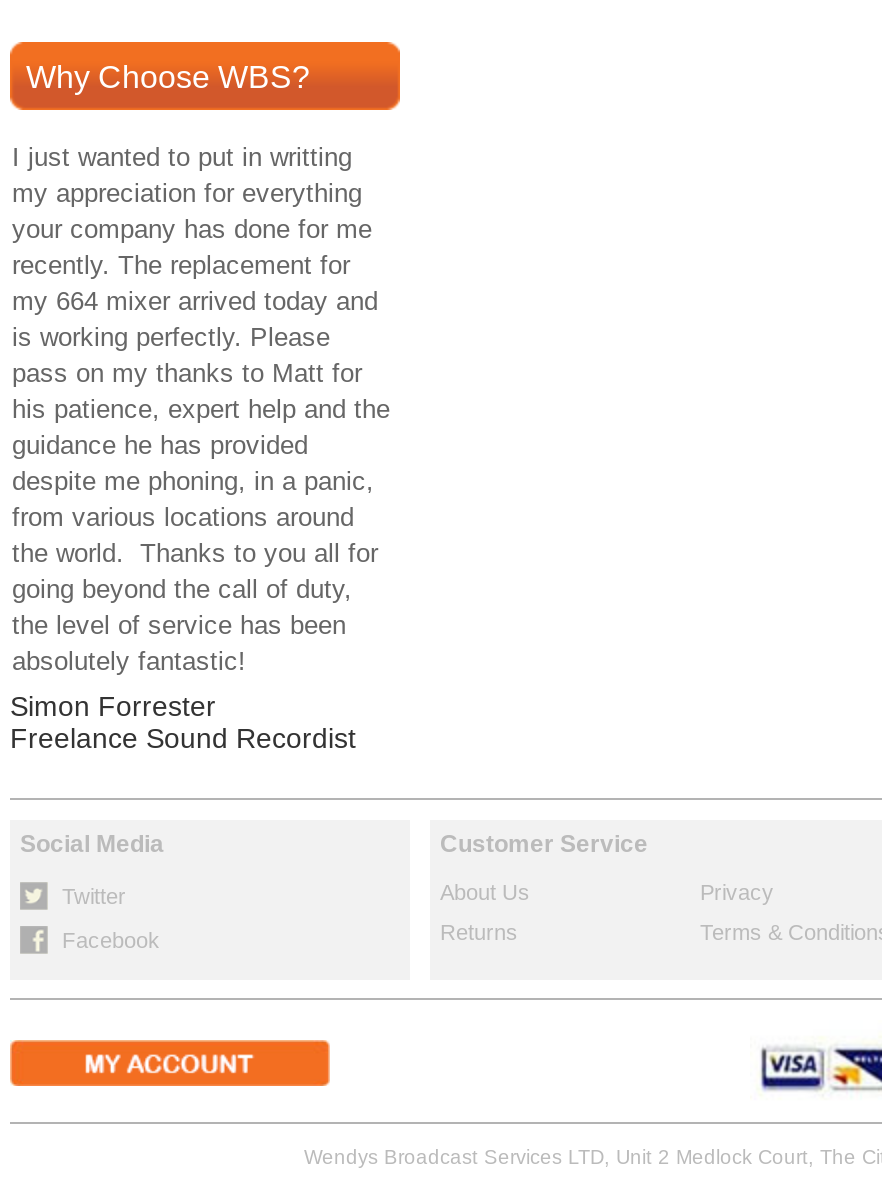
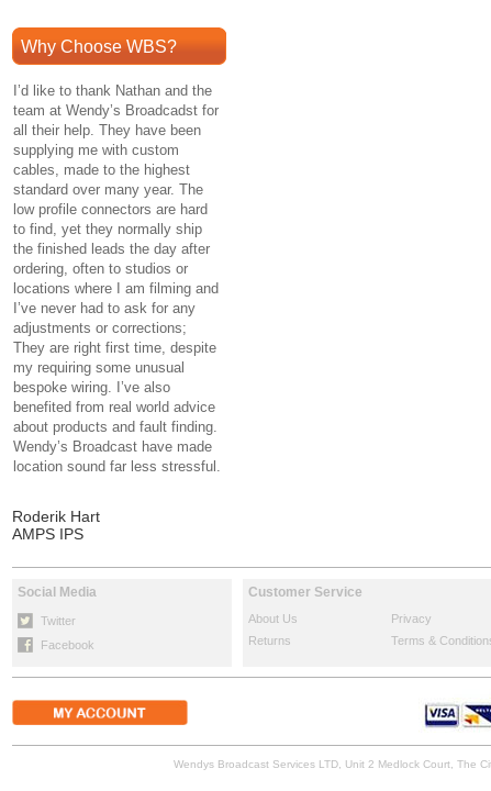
- I just wanted to put in writting
- my appreciation for everything
- your company has done for me
- recently. The replacement for
- my 664 mixer arrived today and
- is working perfectly. Please
- pass on my thanks to Matt for
- his patience, expert help and the
- guidance he has provided
- despite me phoning, in a panic,
- from various locations around
- the world. Thanks to you all for
- going beyond the call of duty,
- the level of service has been
- absolutely fantastic!
- Simon Forrester
- Freelance Sound Recordist
+ I’d like to thank Nathan and the
+ team at Wendy’s Broadcadst for
+ all their help. They have been
+ supplying me with custom
+ cables, made to the highest
+ standard over many year. The
+ low profile connectors are hard
+ to find, yet they normally ship
+ the finished leads the day after
+ ordering, often to studios or
+ locations where I am filming and
+ I’ve never had to ask for any
+ adjustments or corrections;
+ They are right first time, despite
+ my requiring some unusual
+ bespoke wiring. I’ve also
+ benefited from real world advice
+ about products and fault finding.
+ Wendy’s Broadcast have made
+ location sound far less stressful.
+ Roderik Hart
+ AMPS IPS
